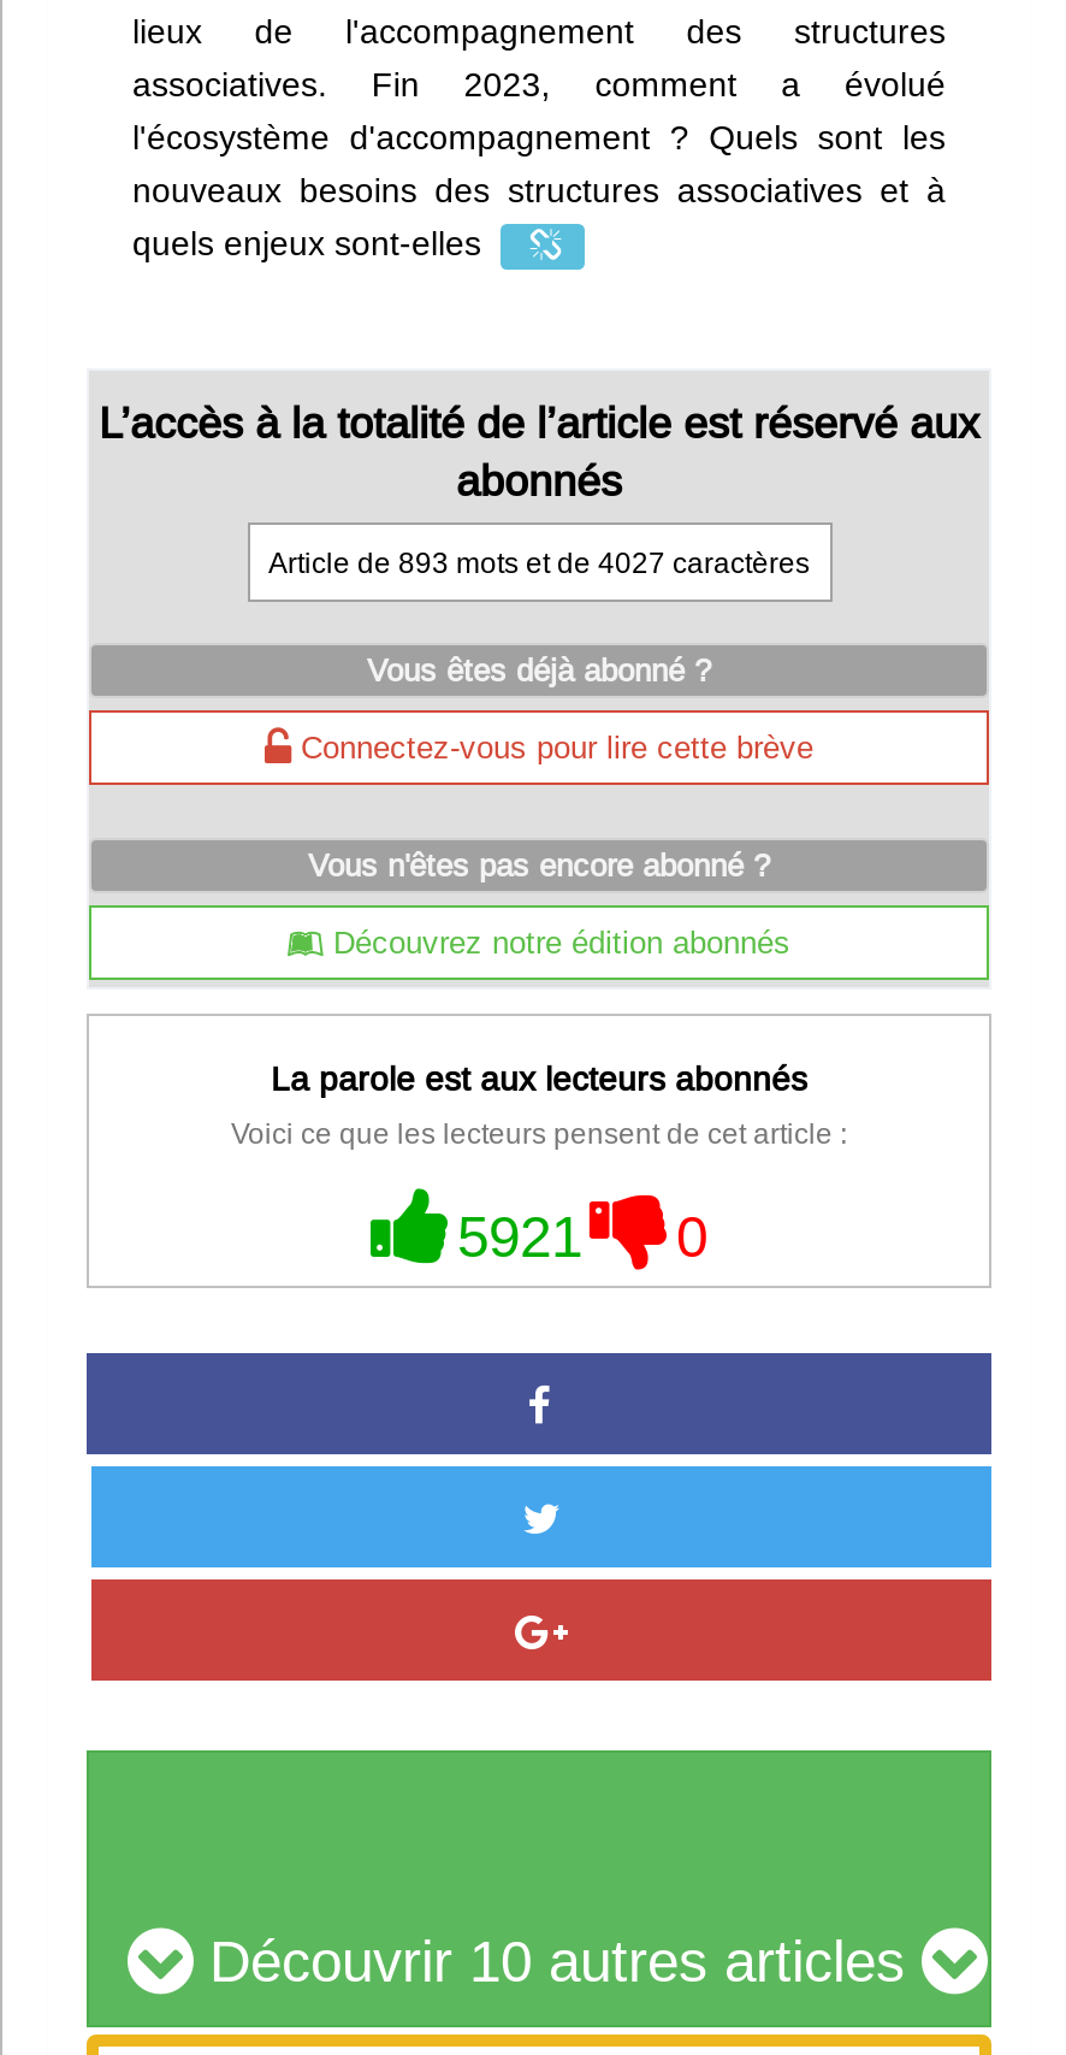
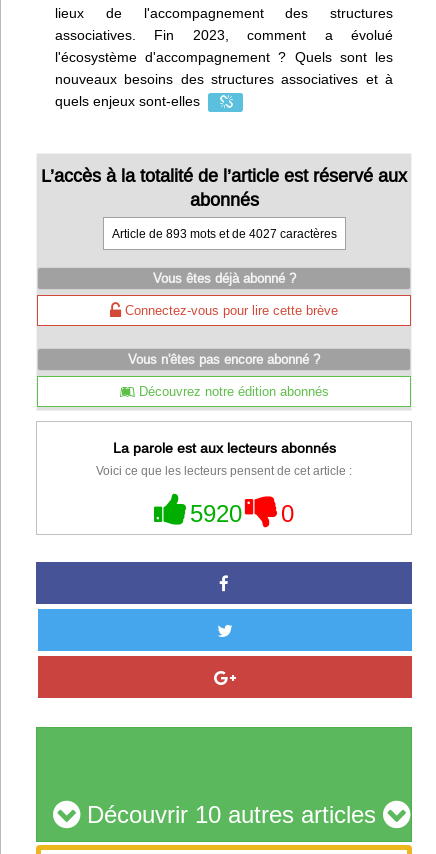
- 5921 0
+ 5920 0
